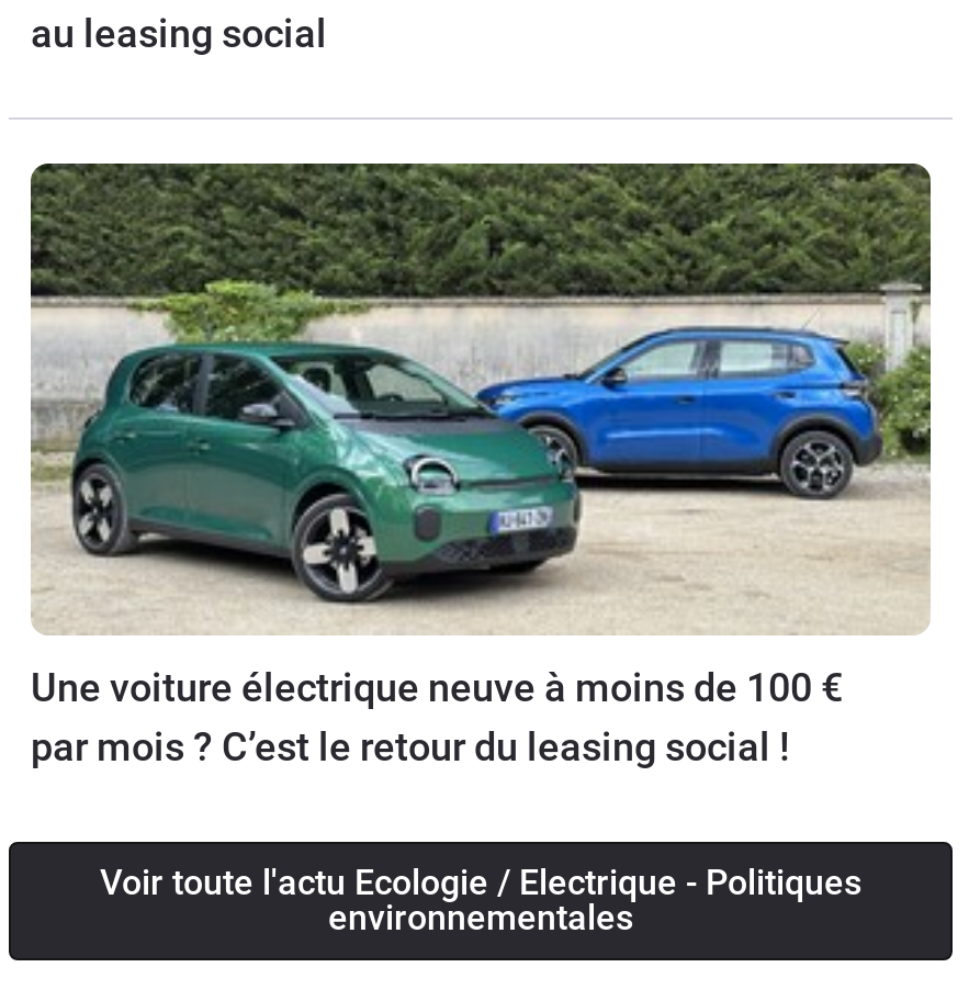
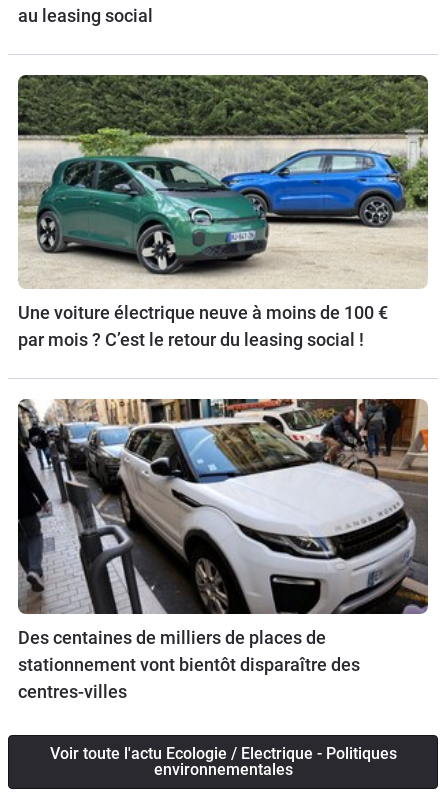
+ [image]
+ Des centaines de milliers de places de
+ stationnement vont bientôt disparaître des
+ centres-villes
